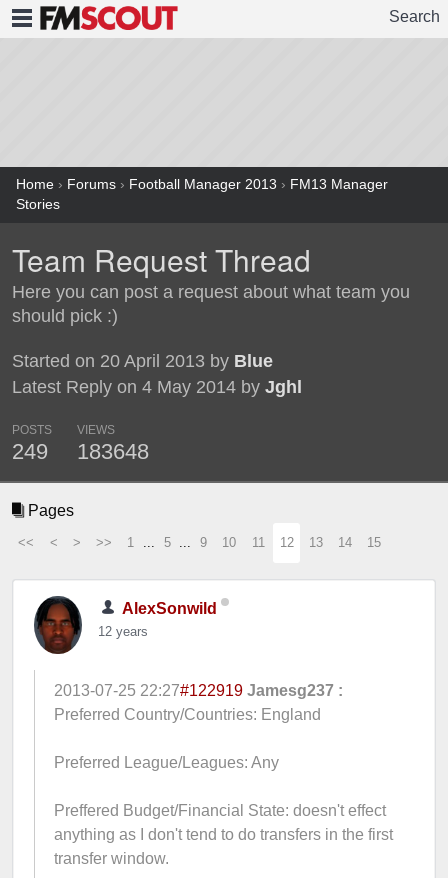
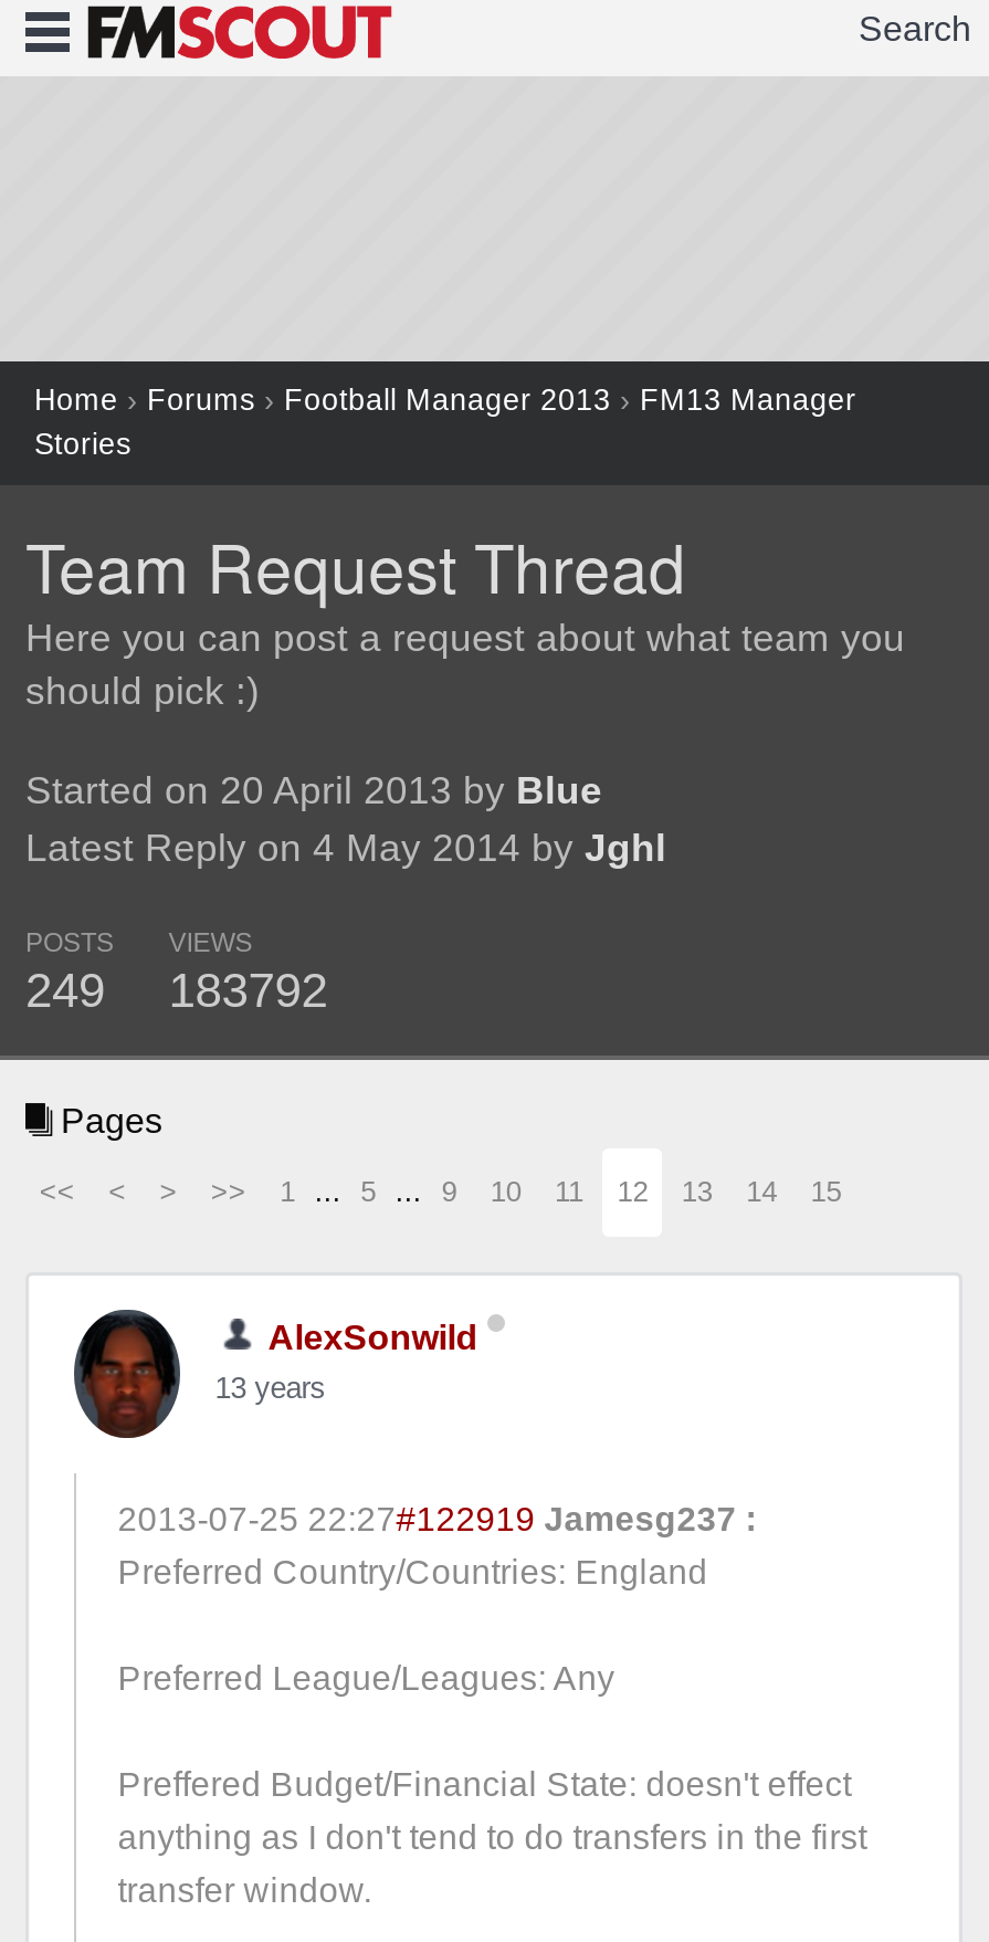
- 249 183648
+ 249 183792

- 12 years
+ 13 years
